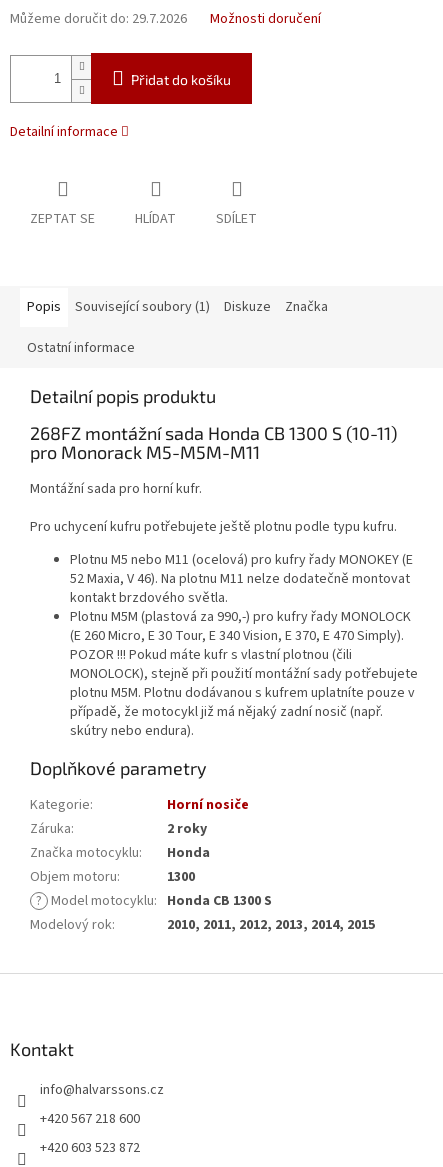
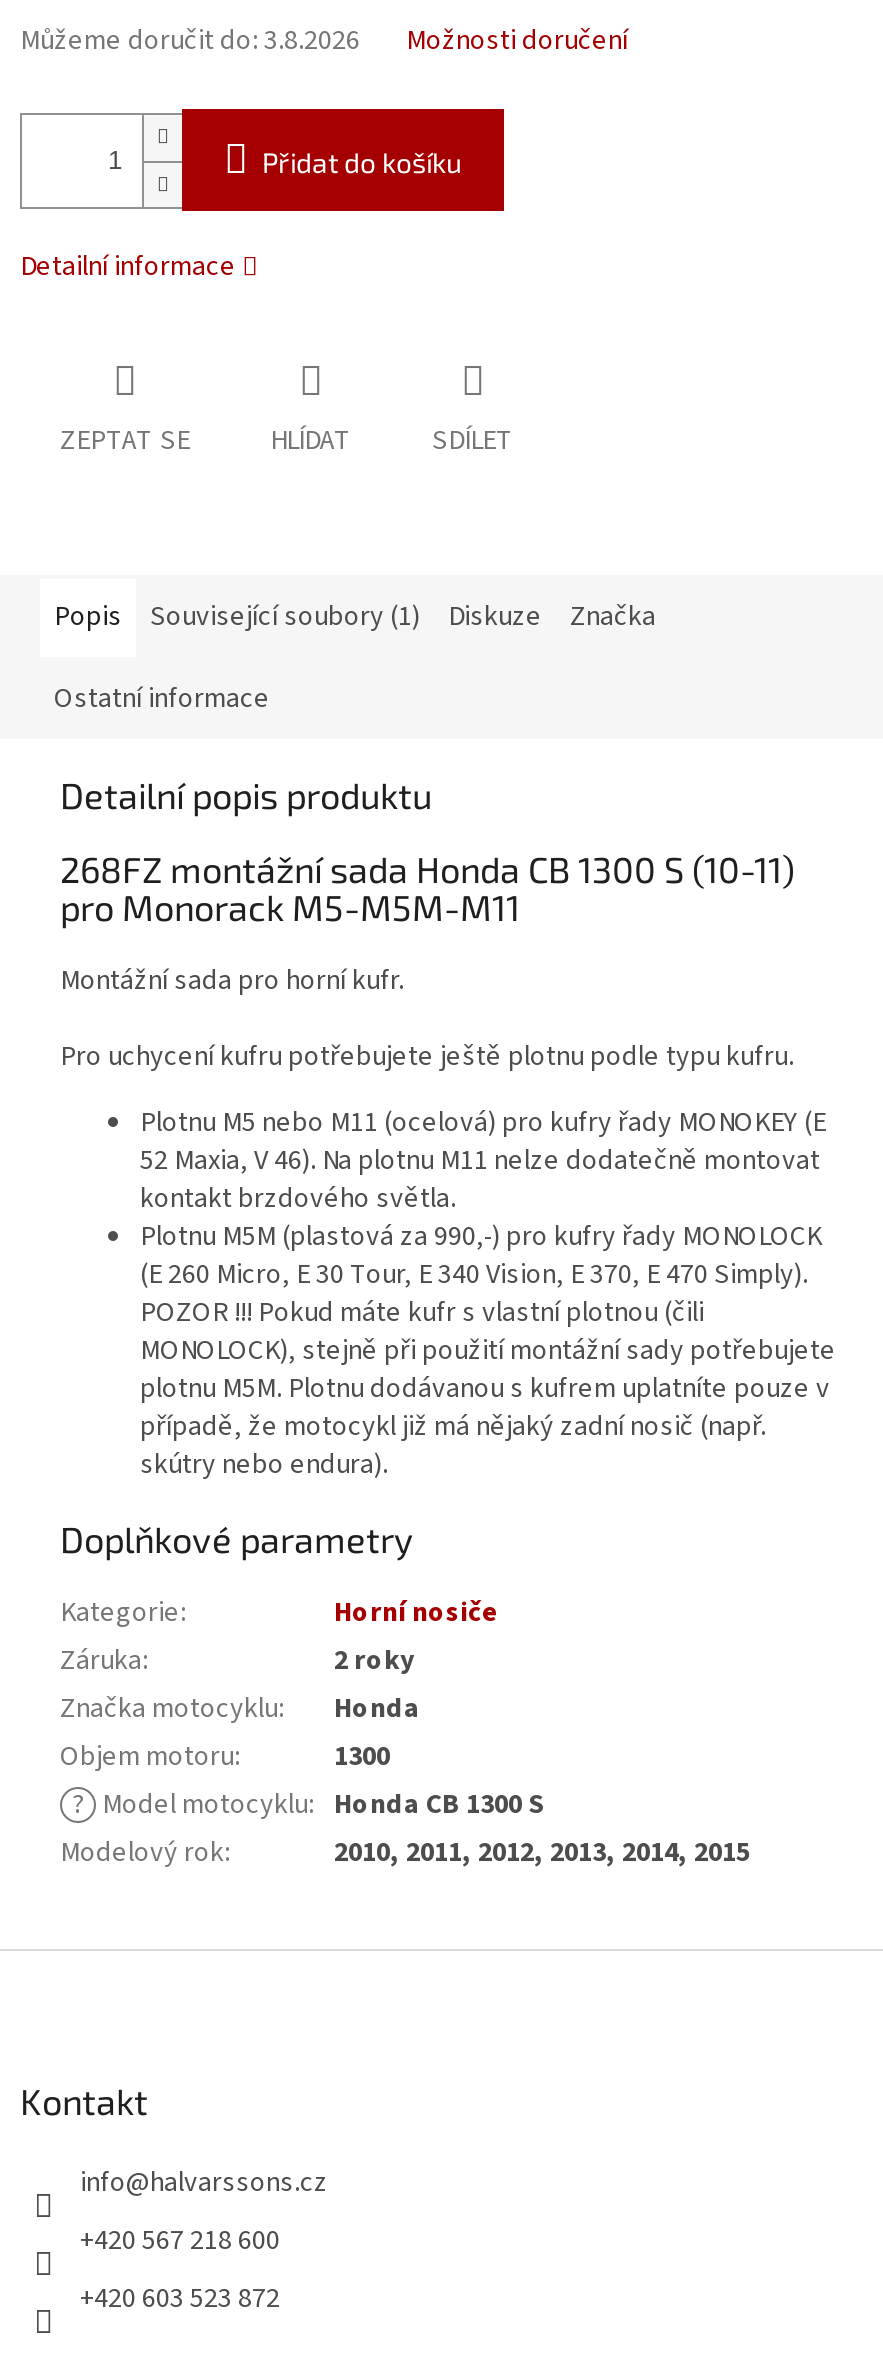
- Můžeme doručit do: 29.7.2026
+ Můžeme doručit do: 3.8.2026
